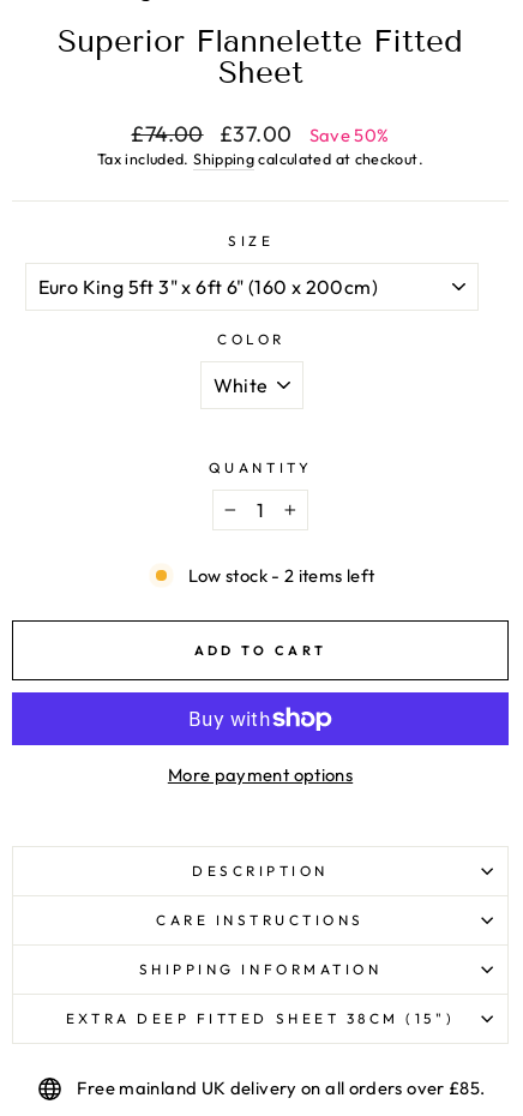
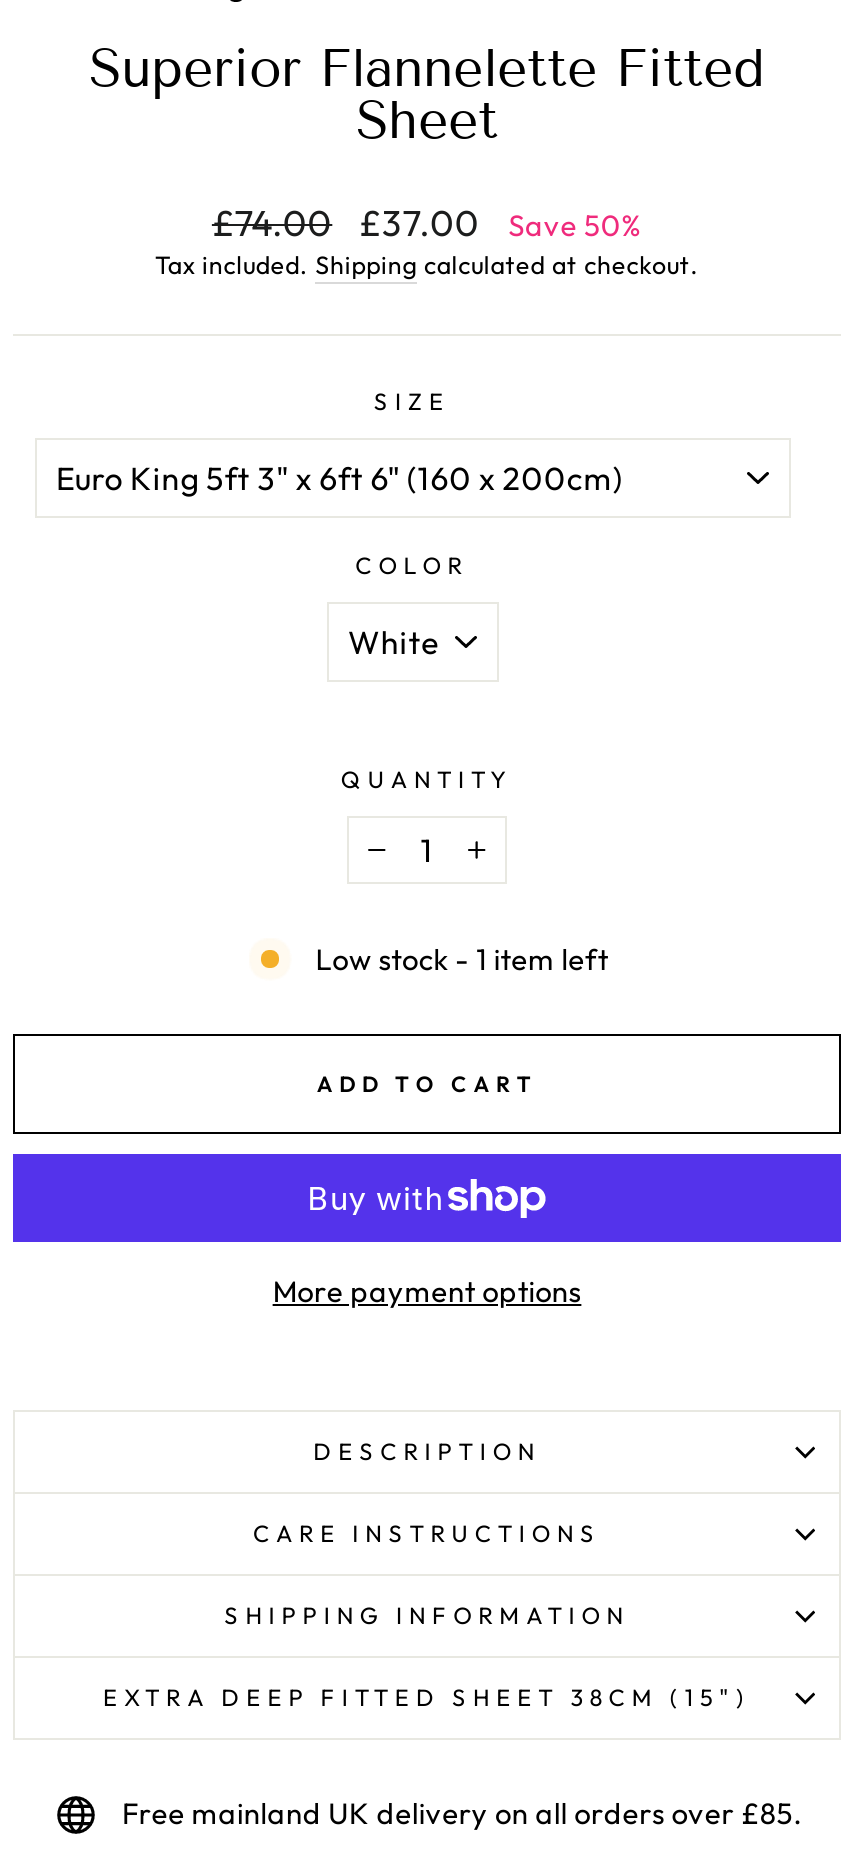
- Low stock - 2 items left
+ Low stock - 1 item left
